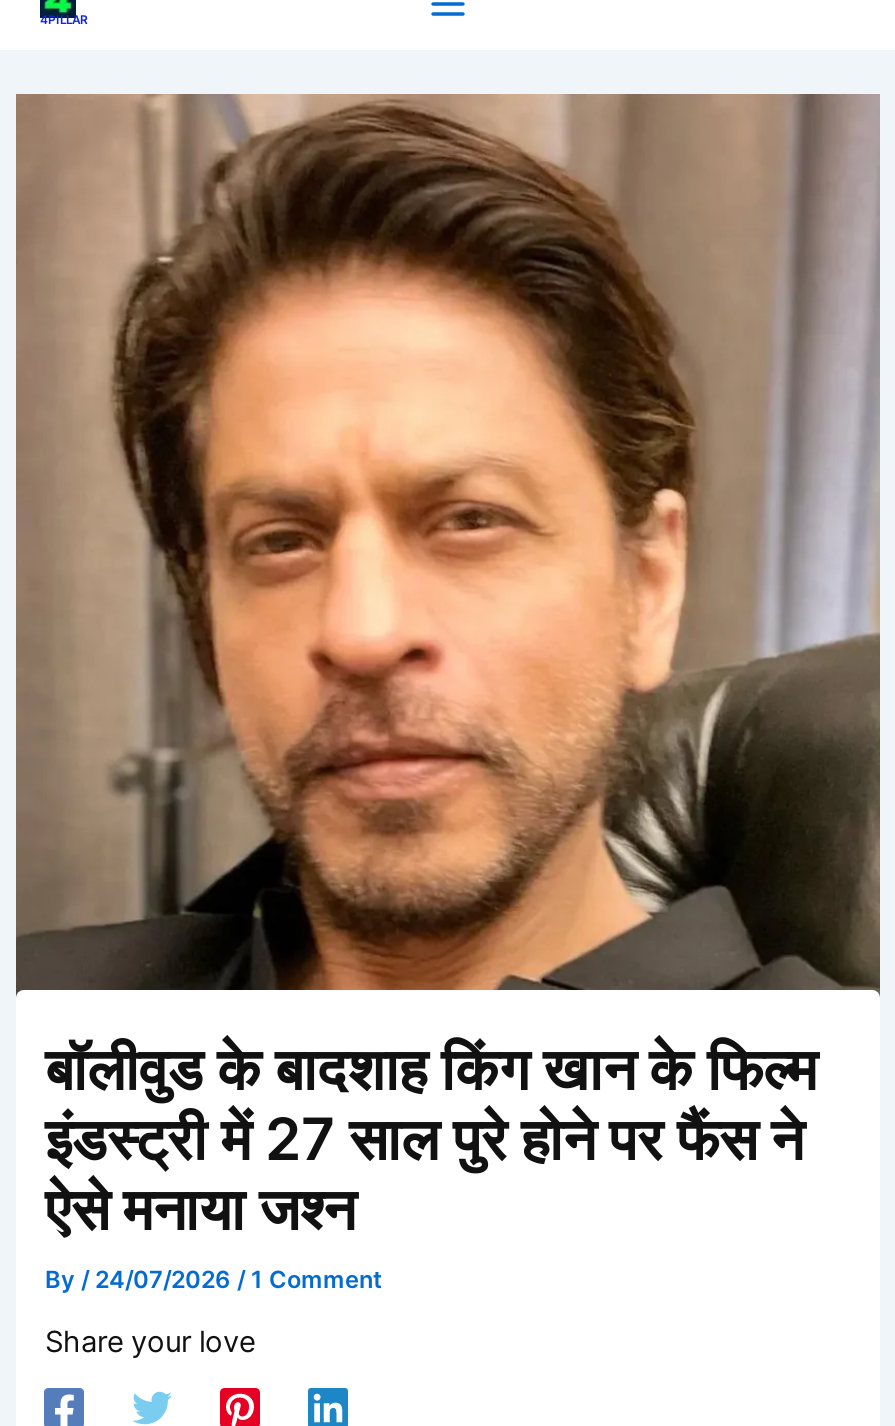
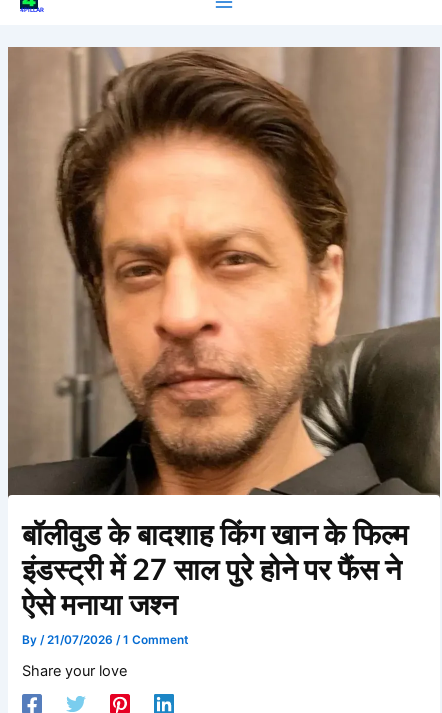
- By / 24/07/2026 / 1 Comment
+ By / 21/07/2026 / 1 Comment
